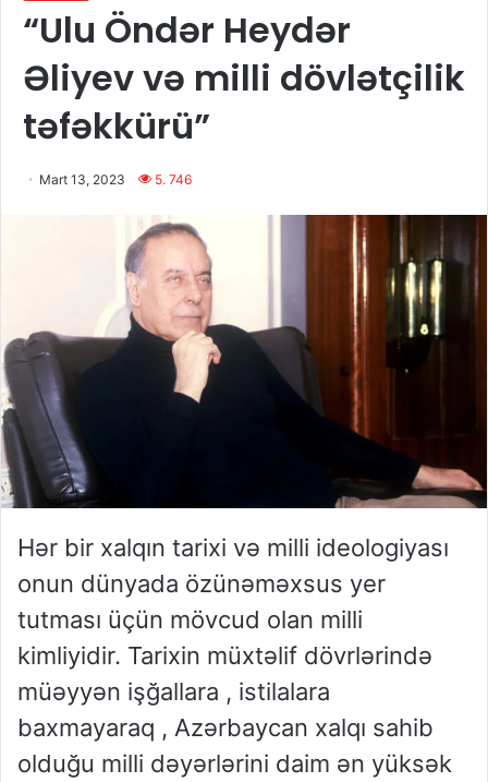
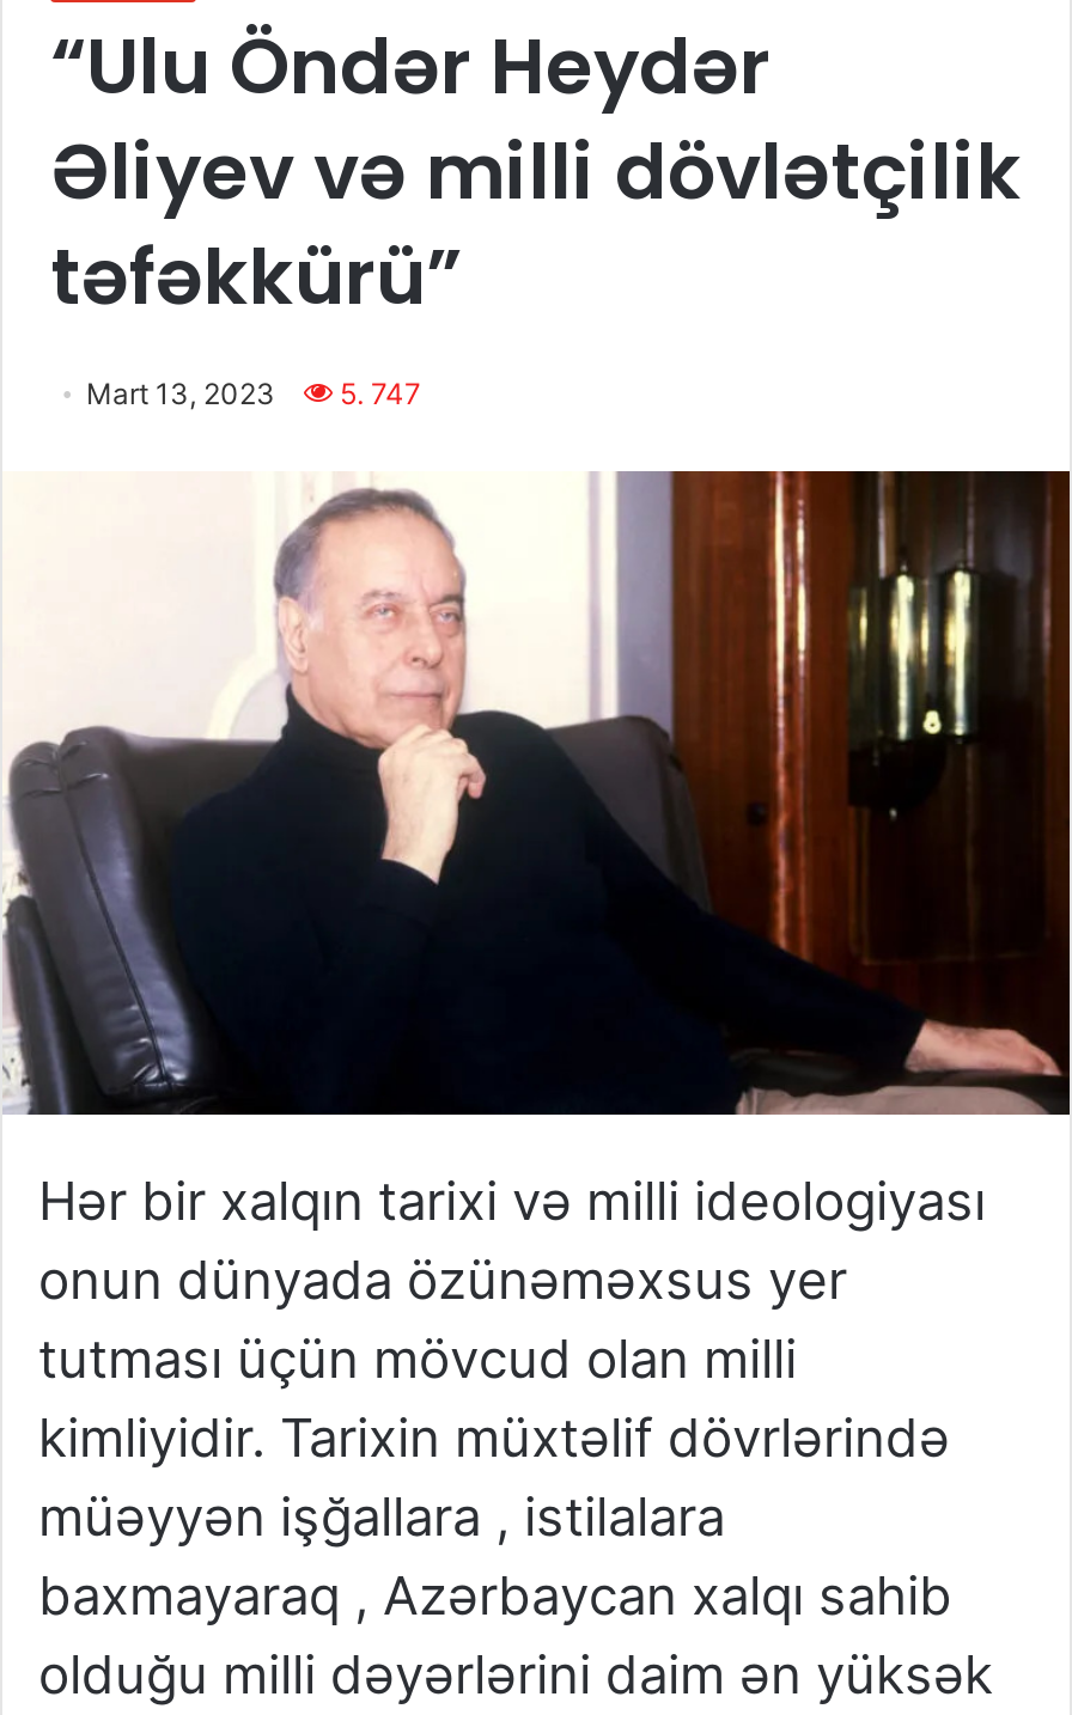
- Mart 13, 2023 5. 746
+ Mart 13, 2023 5. 747
